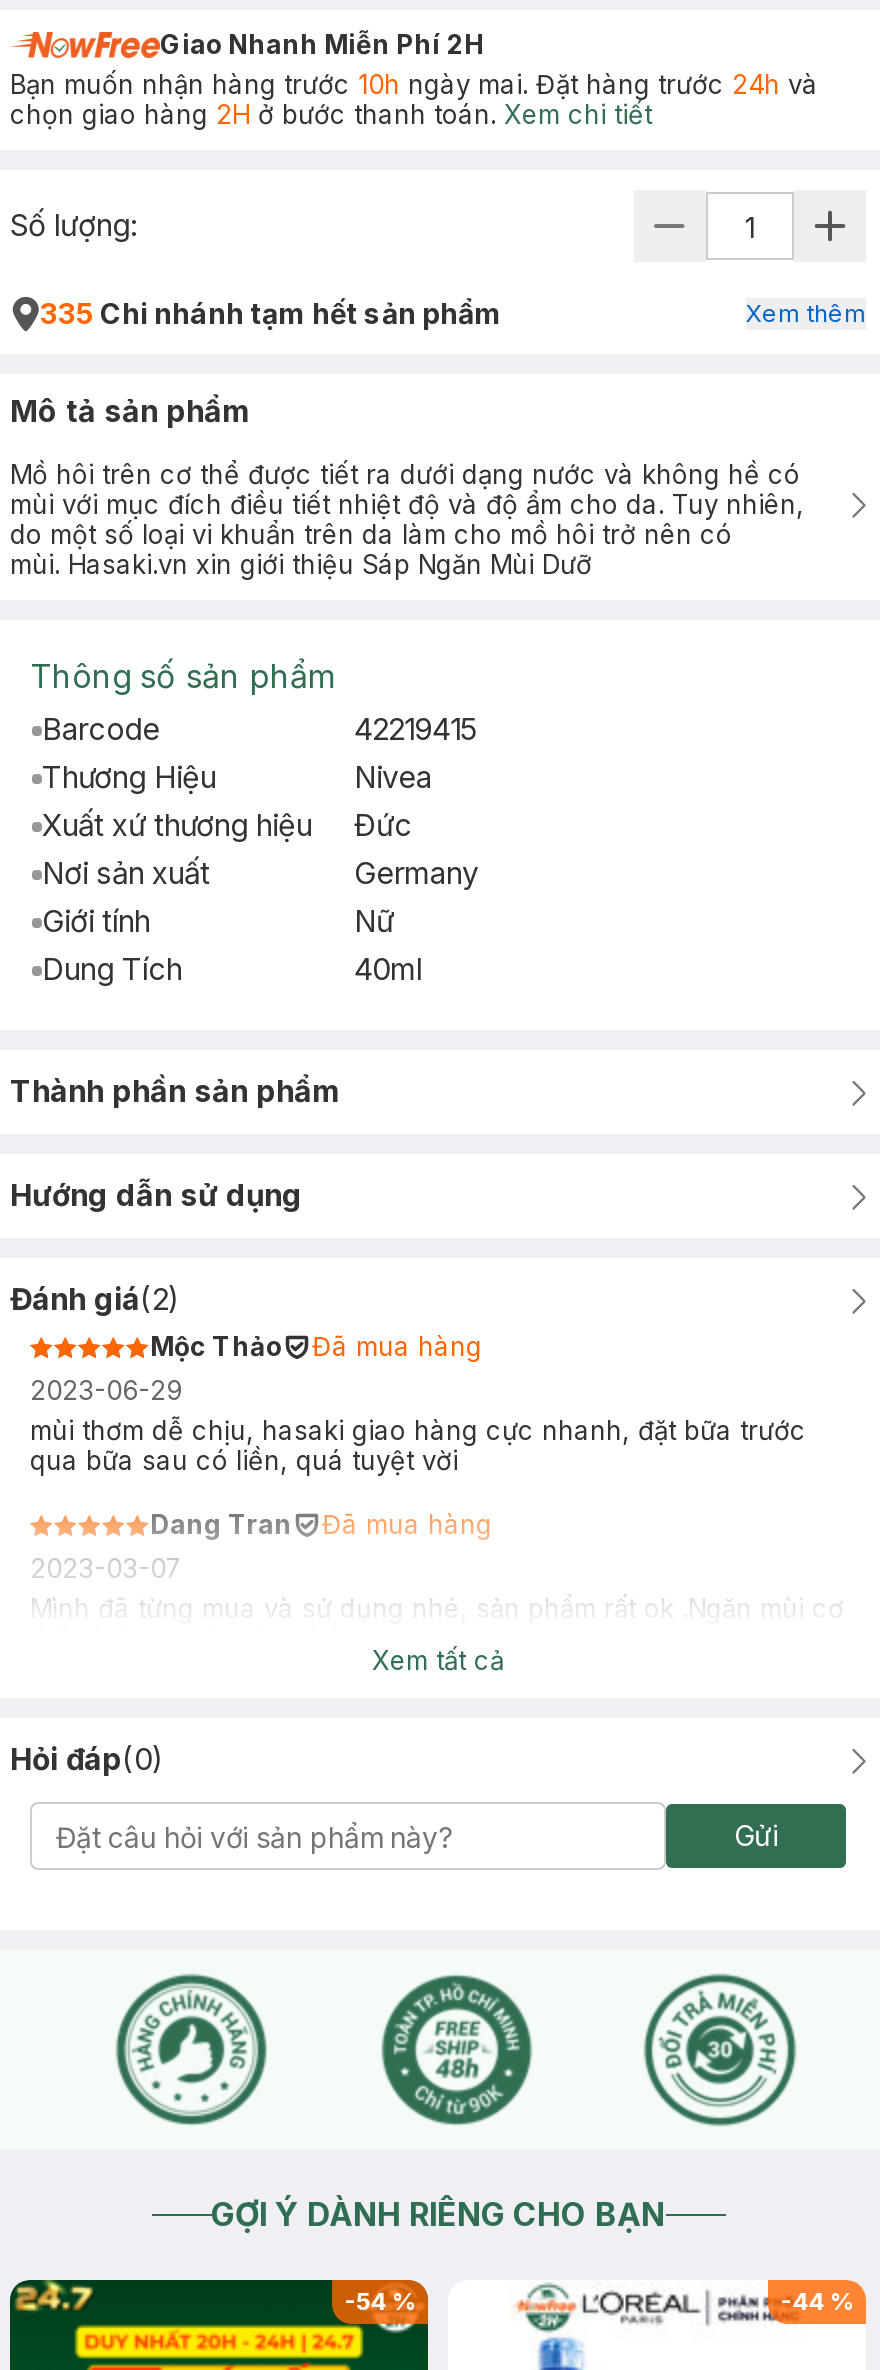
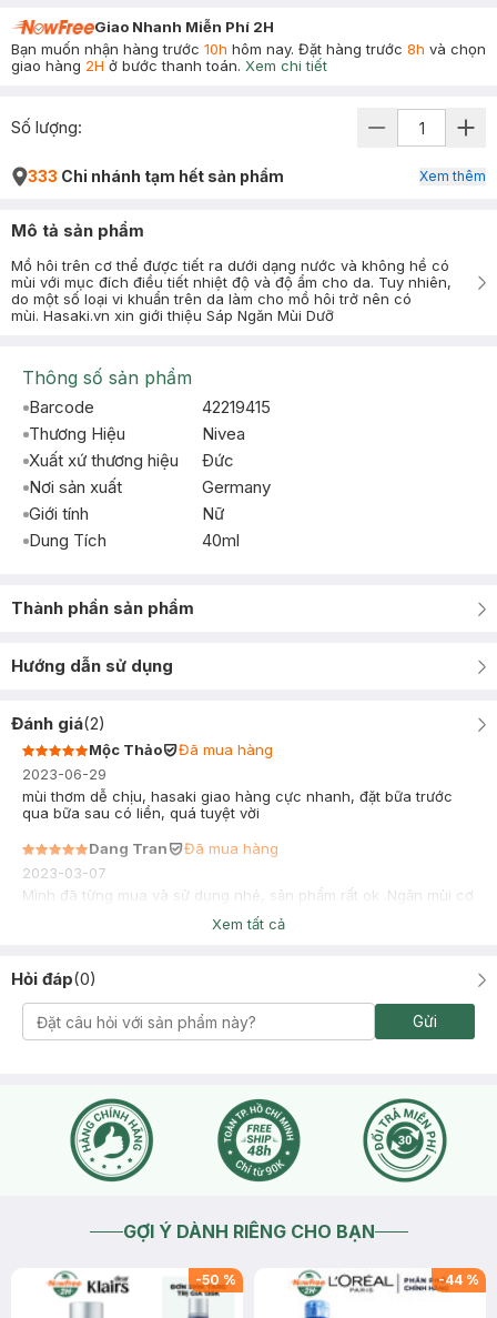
- Bạn muốn nhận hàng trước 10h ngày mai. Đặt hàng trước 24h và
- chọn giao hàng 2H ở bước thanh toán. Xem chi tiết
+ Bạn muốn nhận hàng trước 10h hôm nay. Đặt hàng trước 8h và chọn
+ giao hàng 2H ở bước thanh toán. Xem chi tiết

- 335 Chi nhánh tạm hết sản phẩm
+ 333 Chi nhánh tạm hết sản phẩm

- -54%
+ -50%
